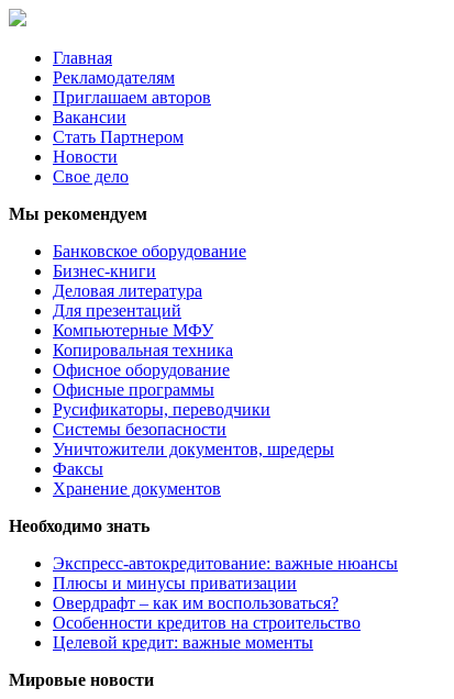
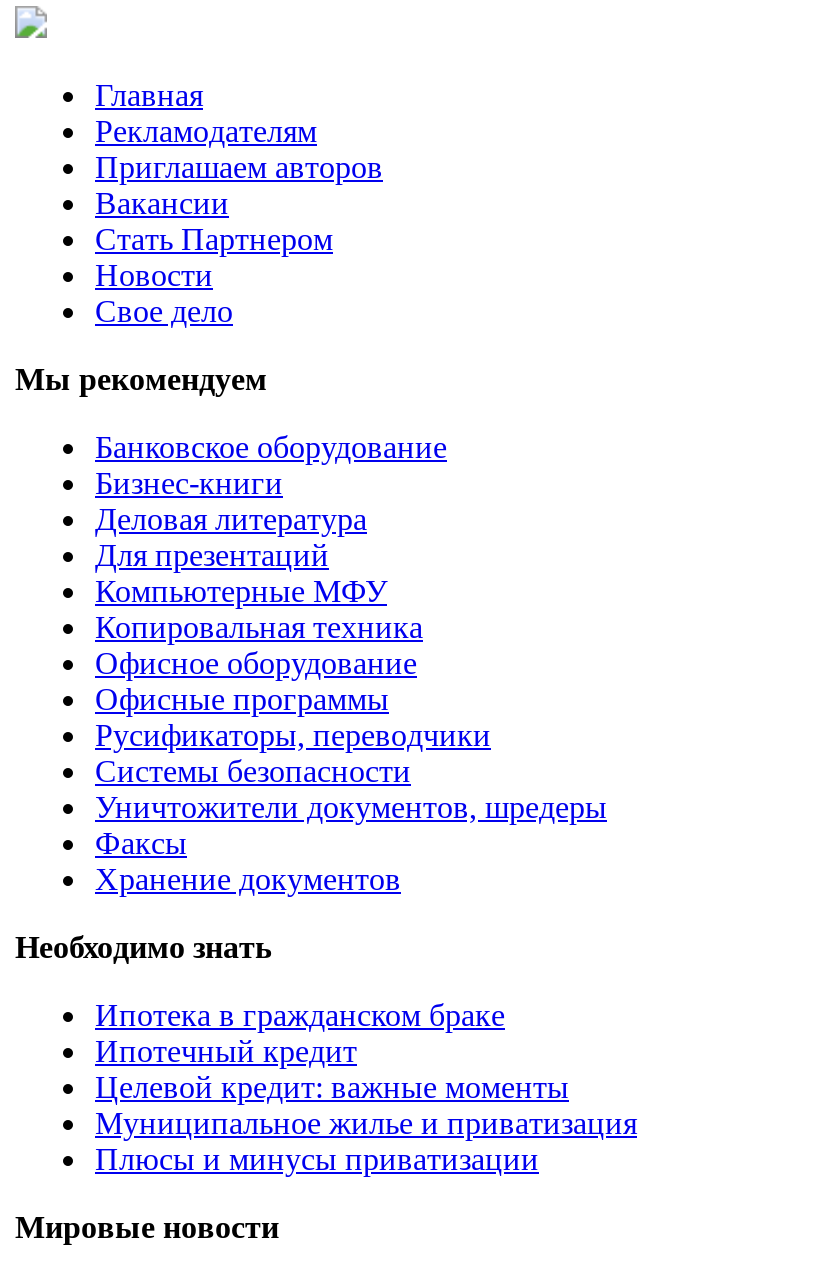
- Экспресс-автокредитование: важные нюансы
+ Ипотека в гражданском браке
+ Ипотечный кредит
+ Муниципальное жилье и приватизация

moved down: Плюсы и минусы приватизации

- Овердрафт – как им воспользоваться?
- Особенности кредитов на строительство

moved up: Целевой кредит: важные моменты
